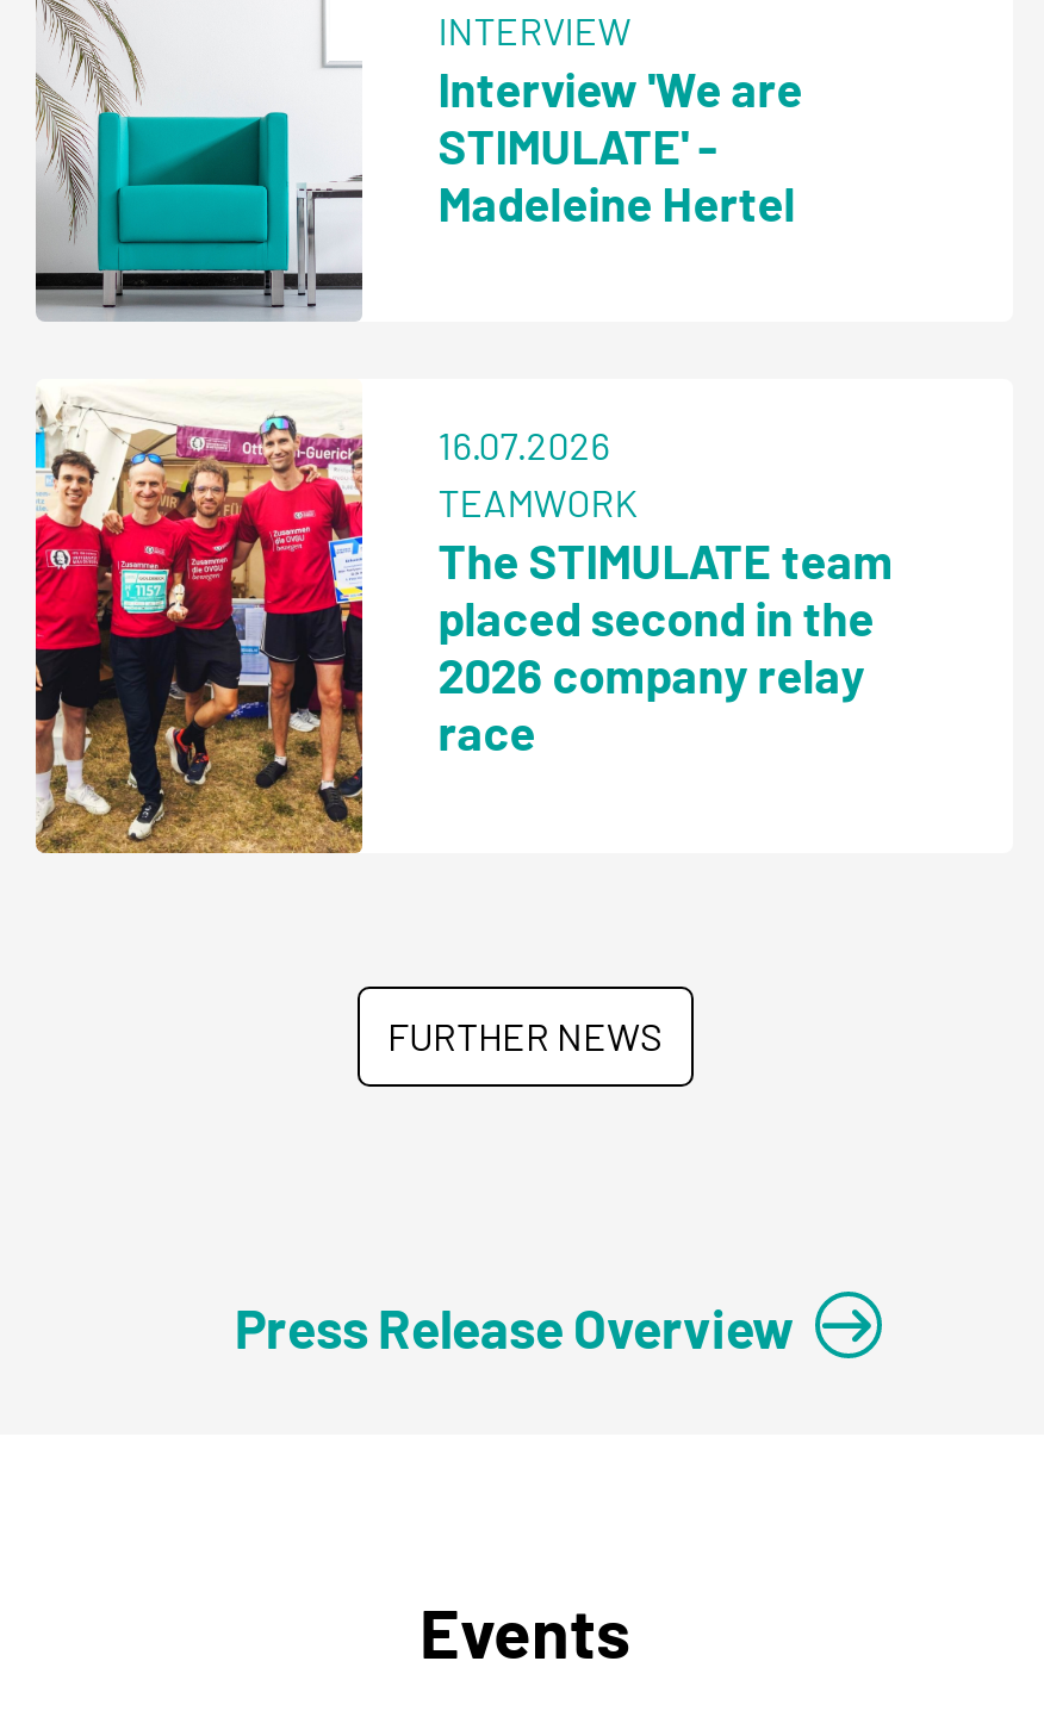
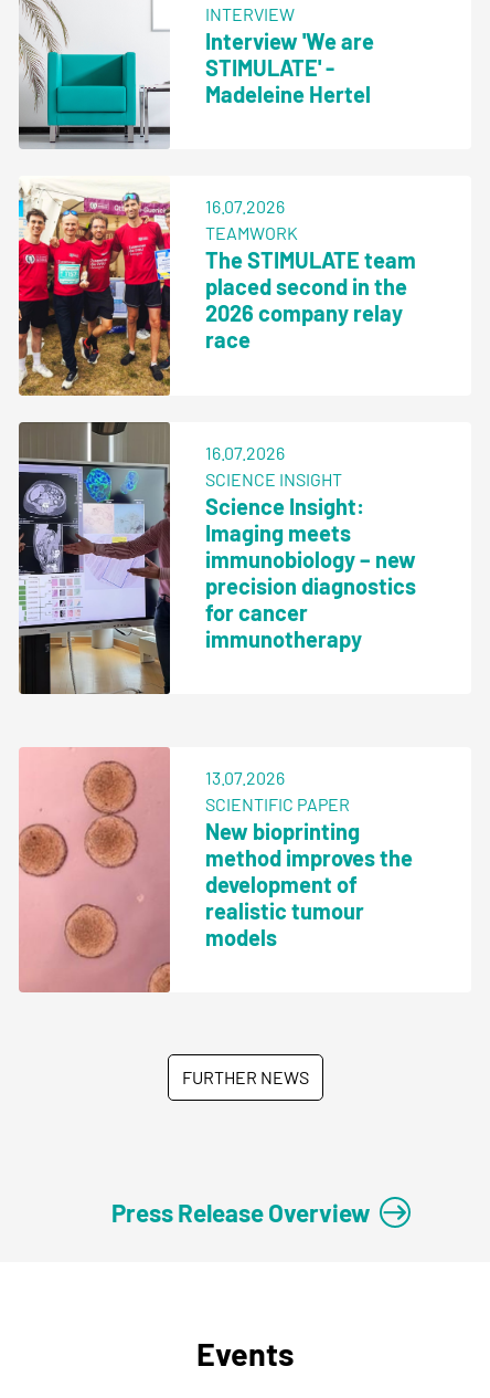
+ [image]
+ 16.07.2026
+ SCIENCE INSIGHT
+ Science Insight:
+ Imaging meets
+ immunobiology – new
+ precision diagnostics
+ for cancer
+ immunotherapy

+ [image]
+ 13.07.2026
+ SCIENTIFIC PAPER
+ New bioprinting
+ method improves the
+ development of
+ realistic tumour
+ models
